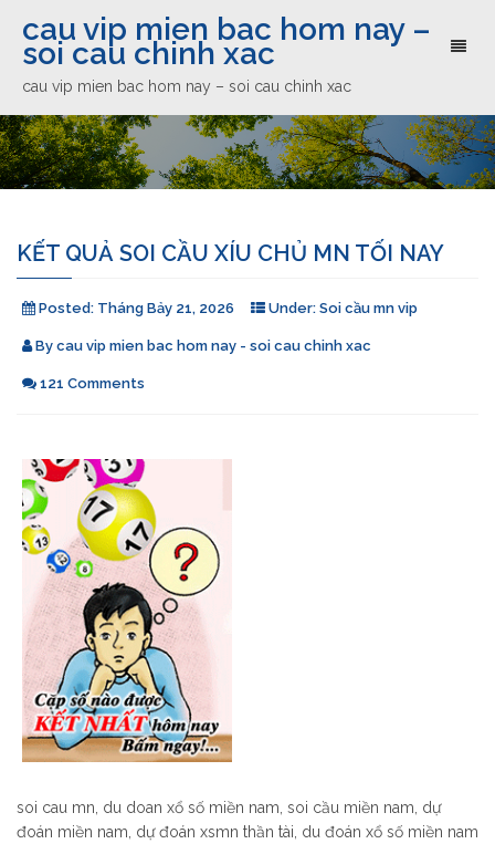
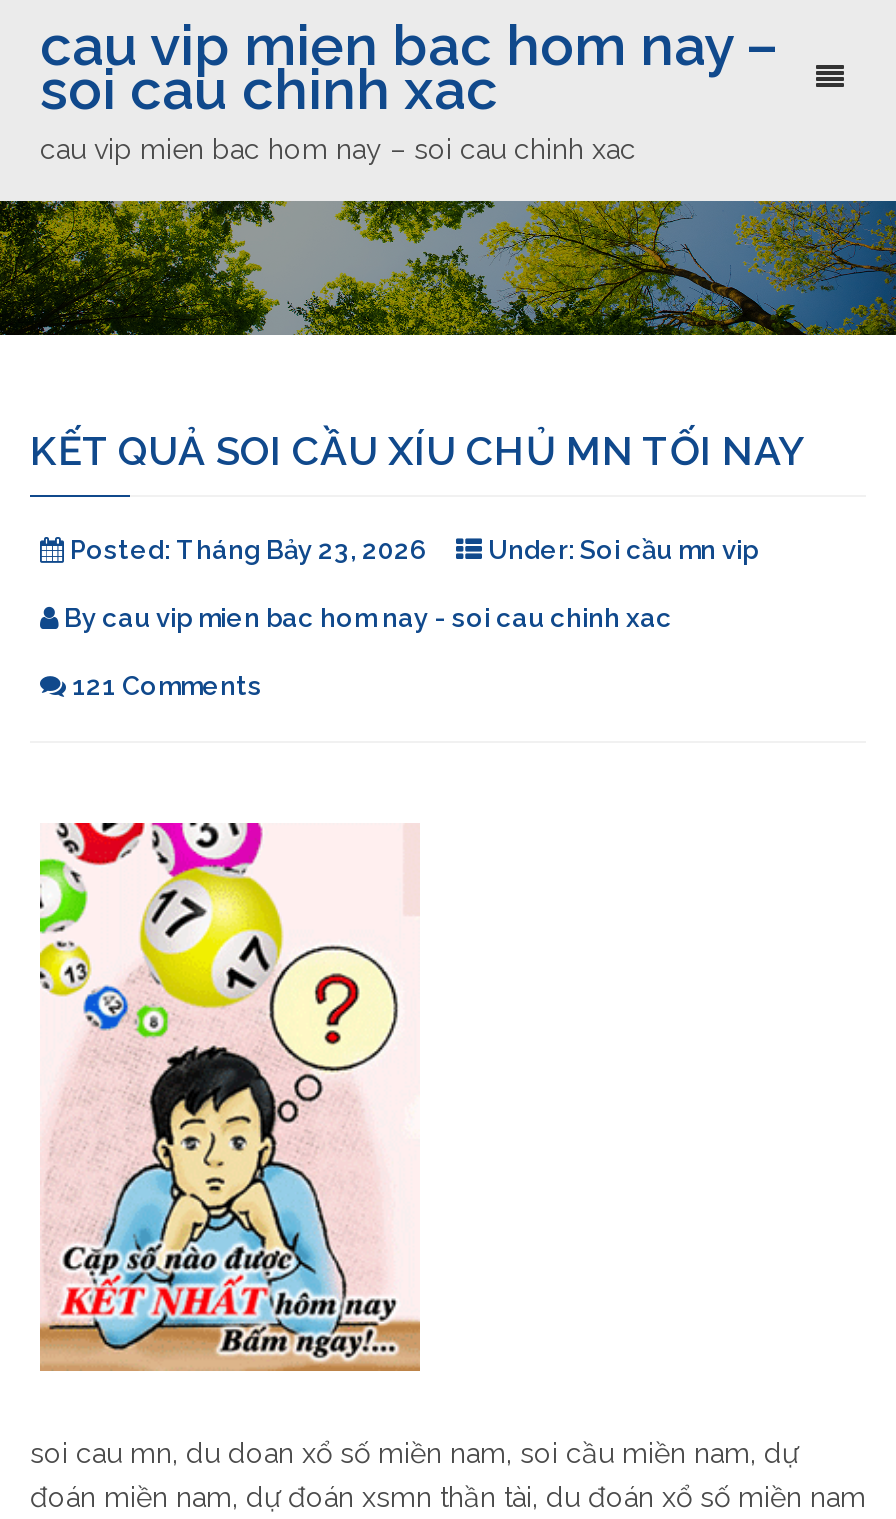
- Posted: Tháng Bảy 21, 2026
+ Posted: Tháng Bảy 23, 2026
